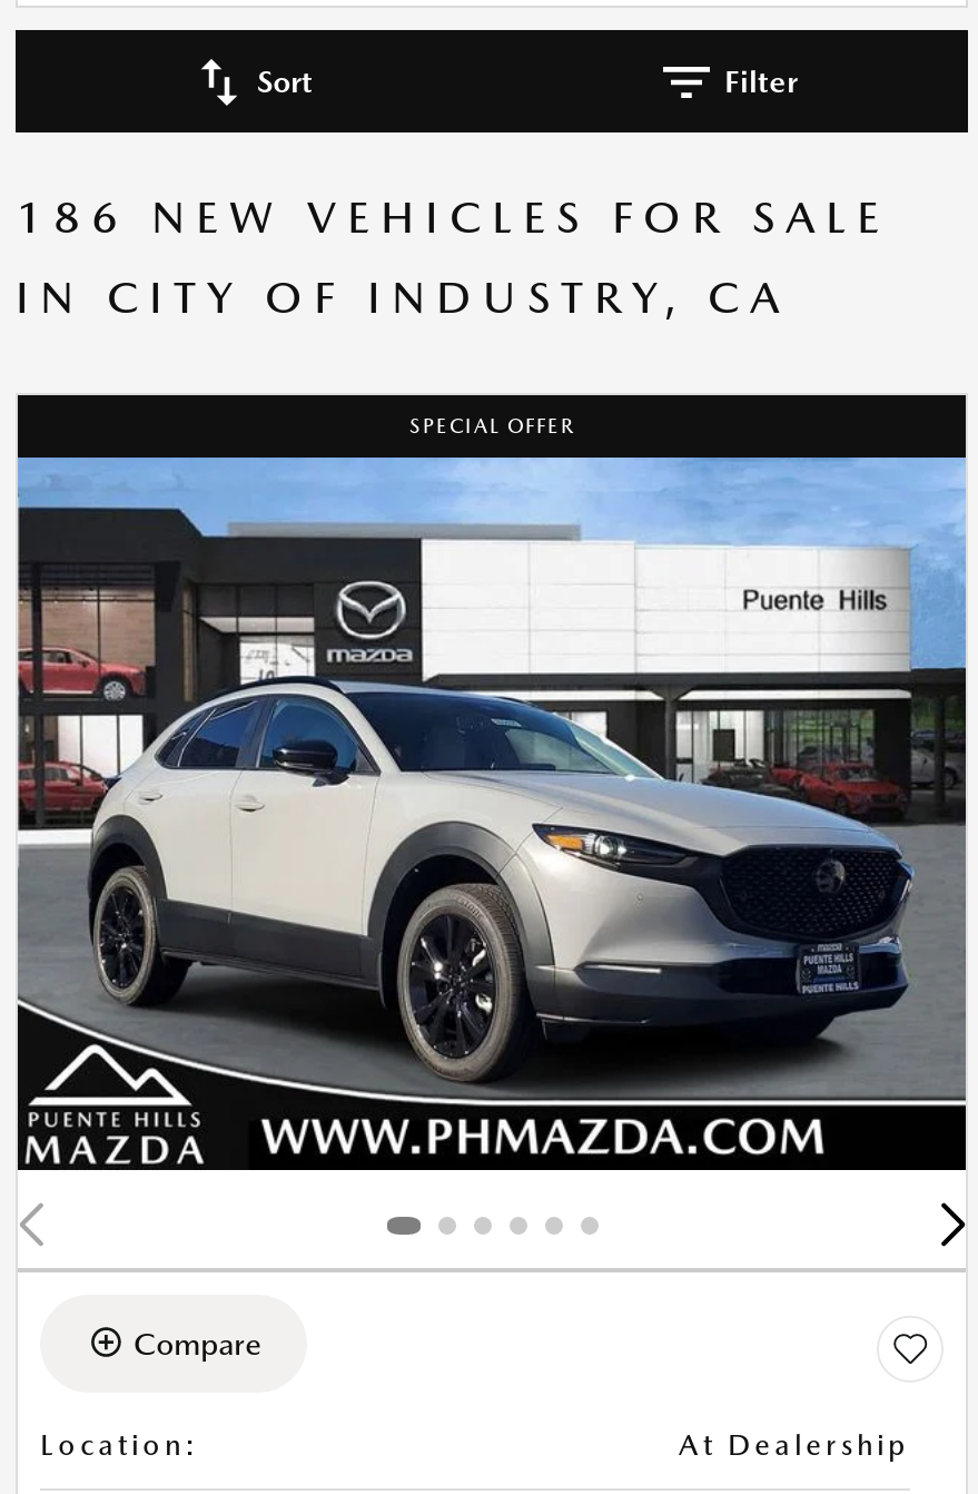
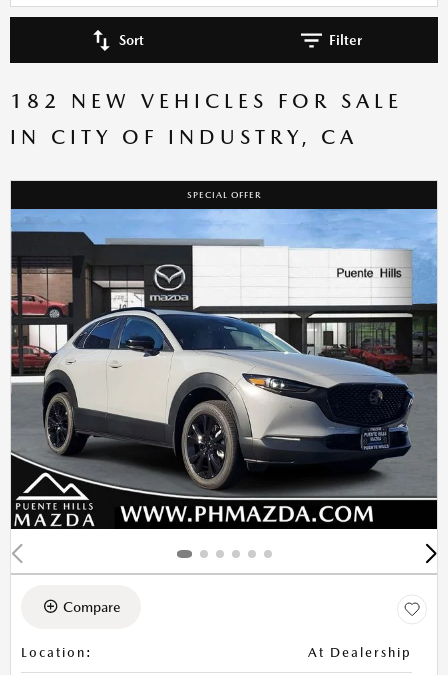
- 186 NEW VEHICLES FOR SALE
+ 182 NEW VEHICLES FOR SALE
